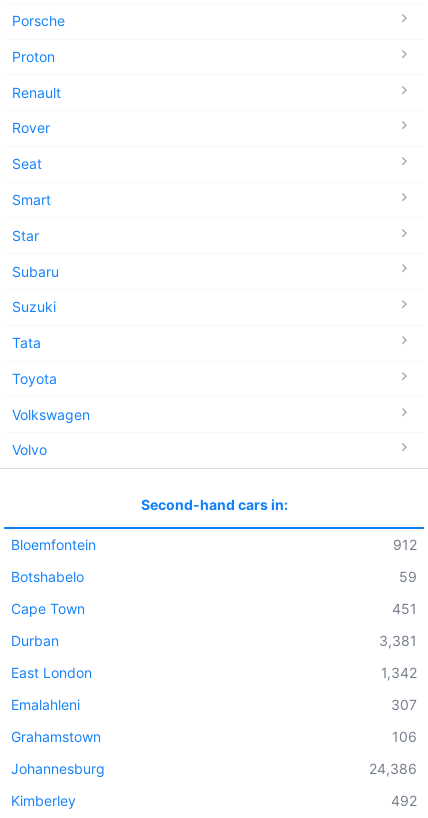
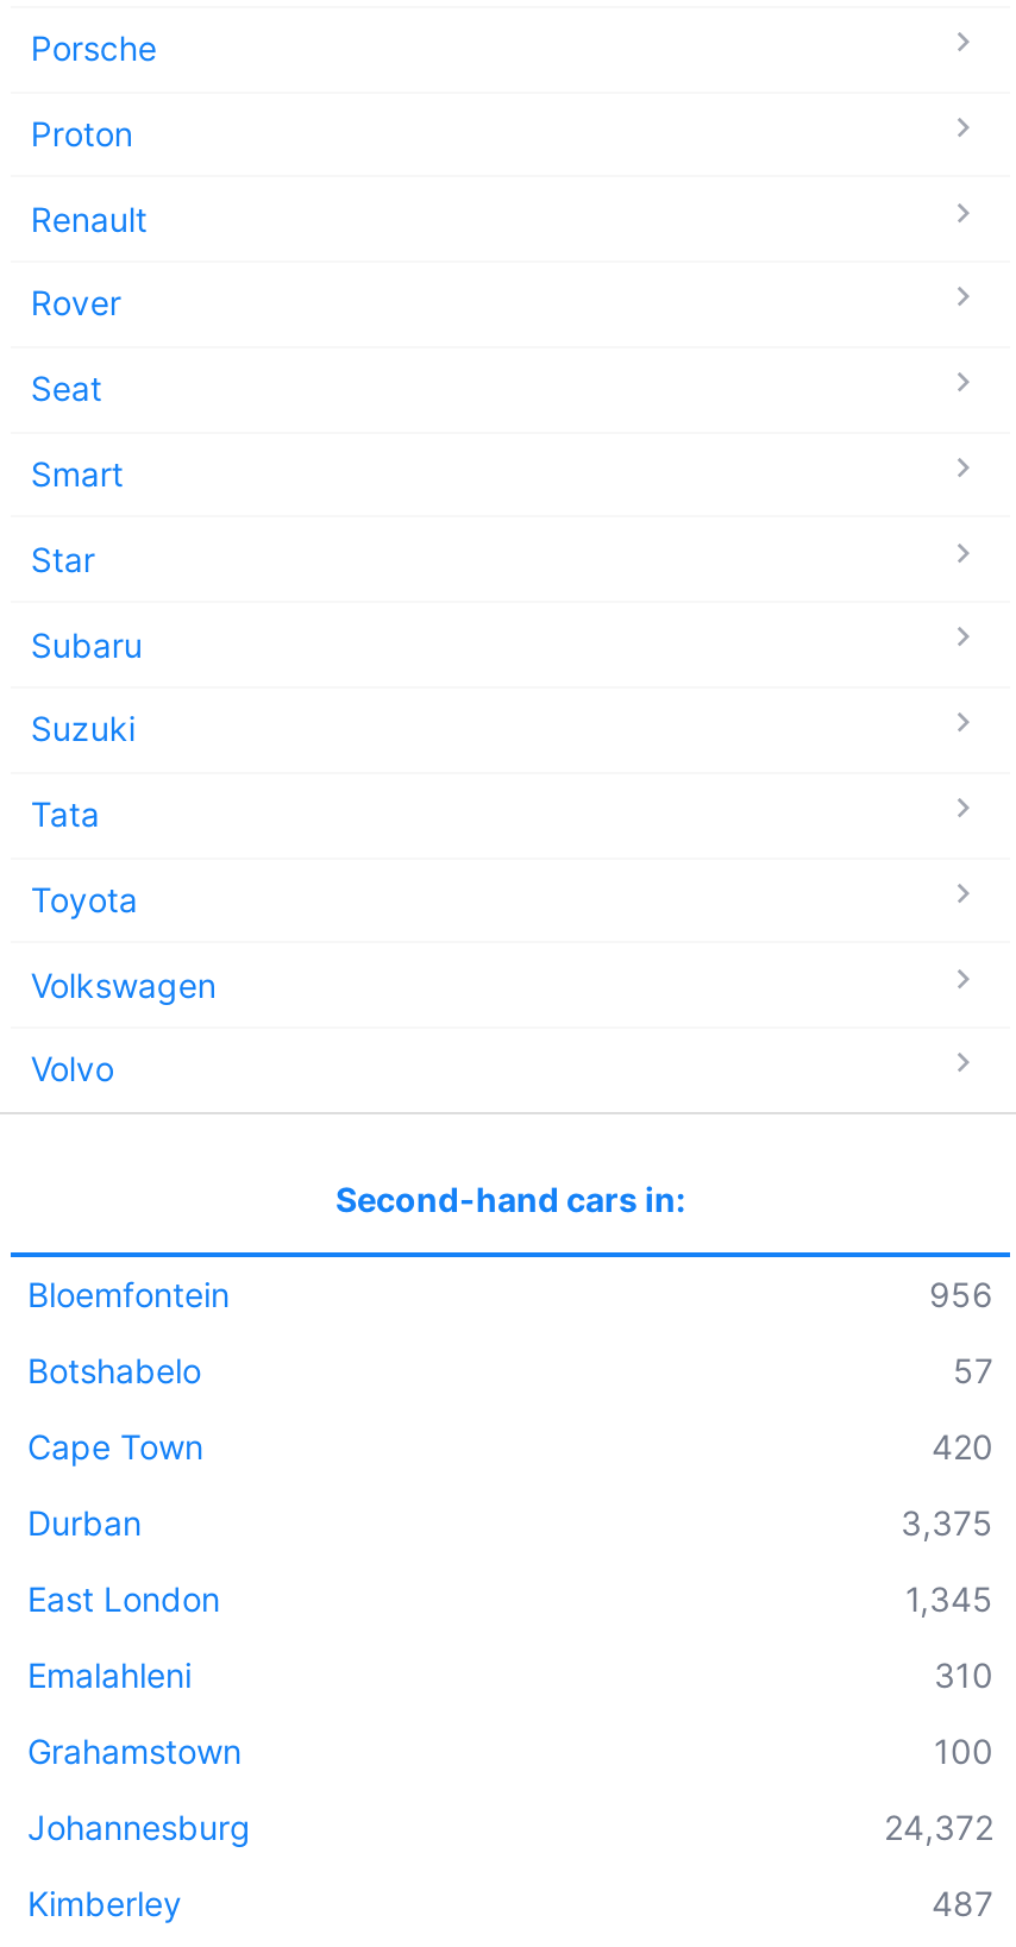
- 912
+ 956

- 59
+ 57

- 451
+ 420

- 3,381
+ 3,375

- 1,342
+ 1,345

- 307
+ 310

- 106
+ 100

- 24,386
+ 24,372

- 492
+ 487
